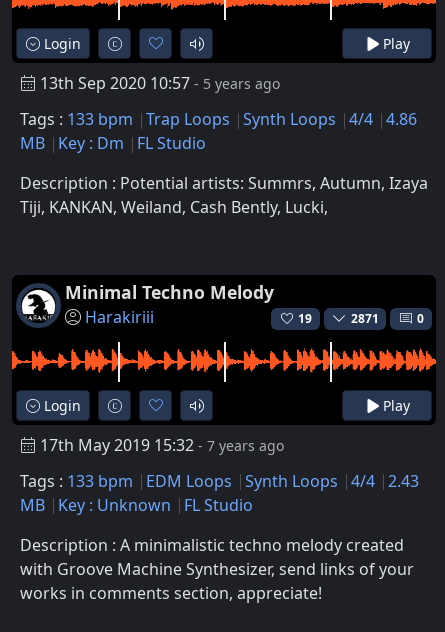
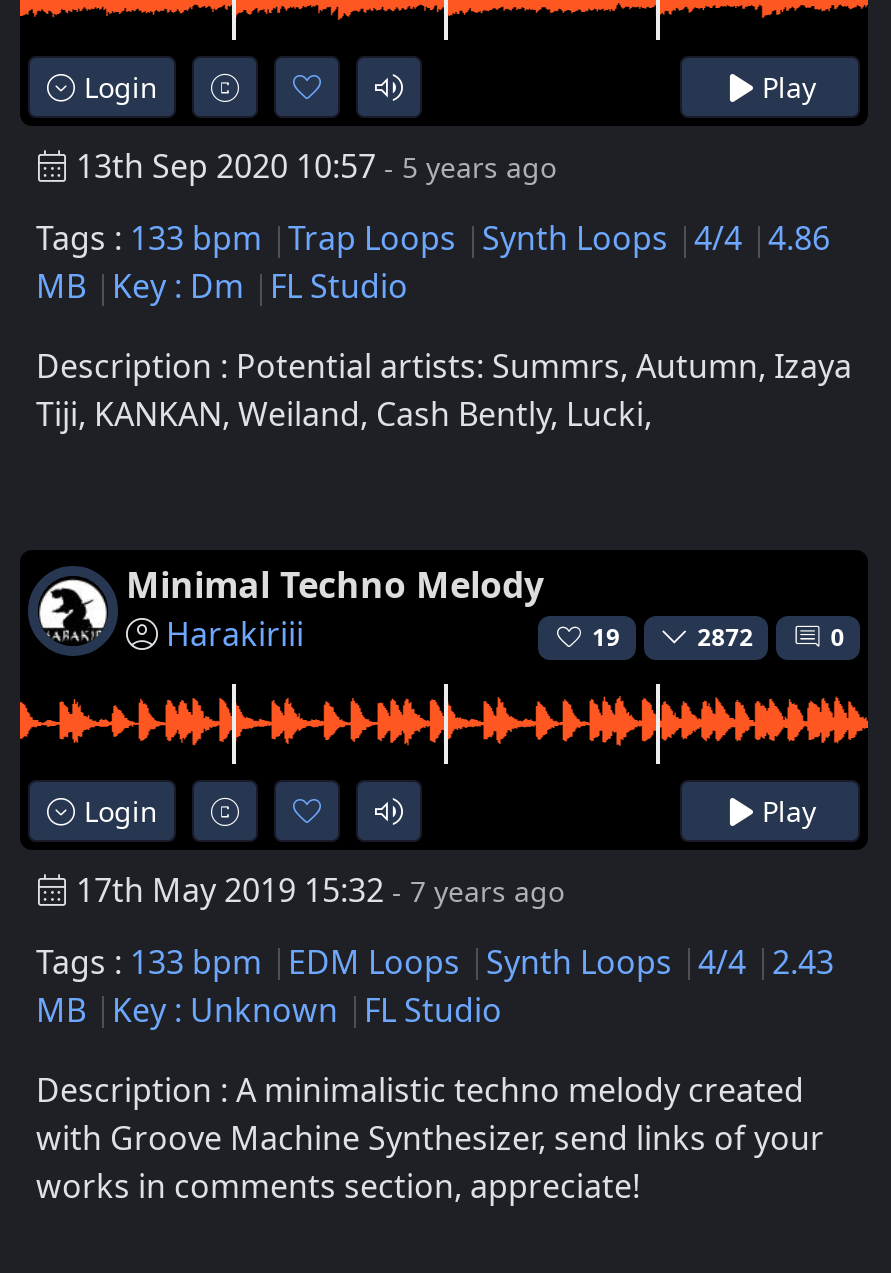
- 2871
+ 2872
